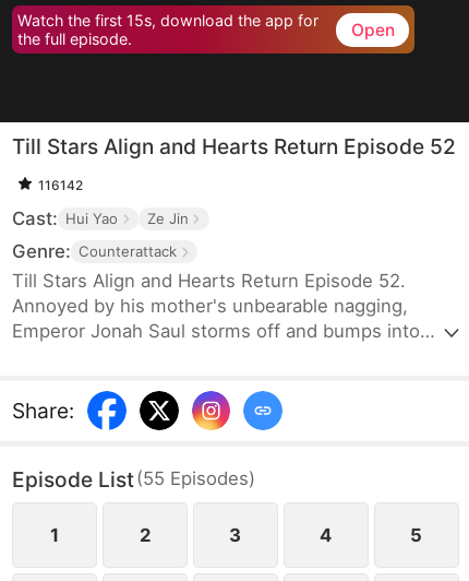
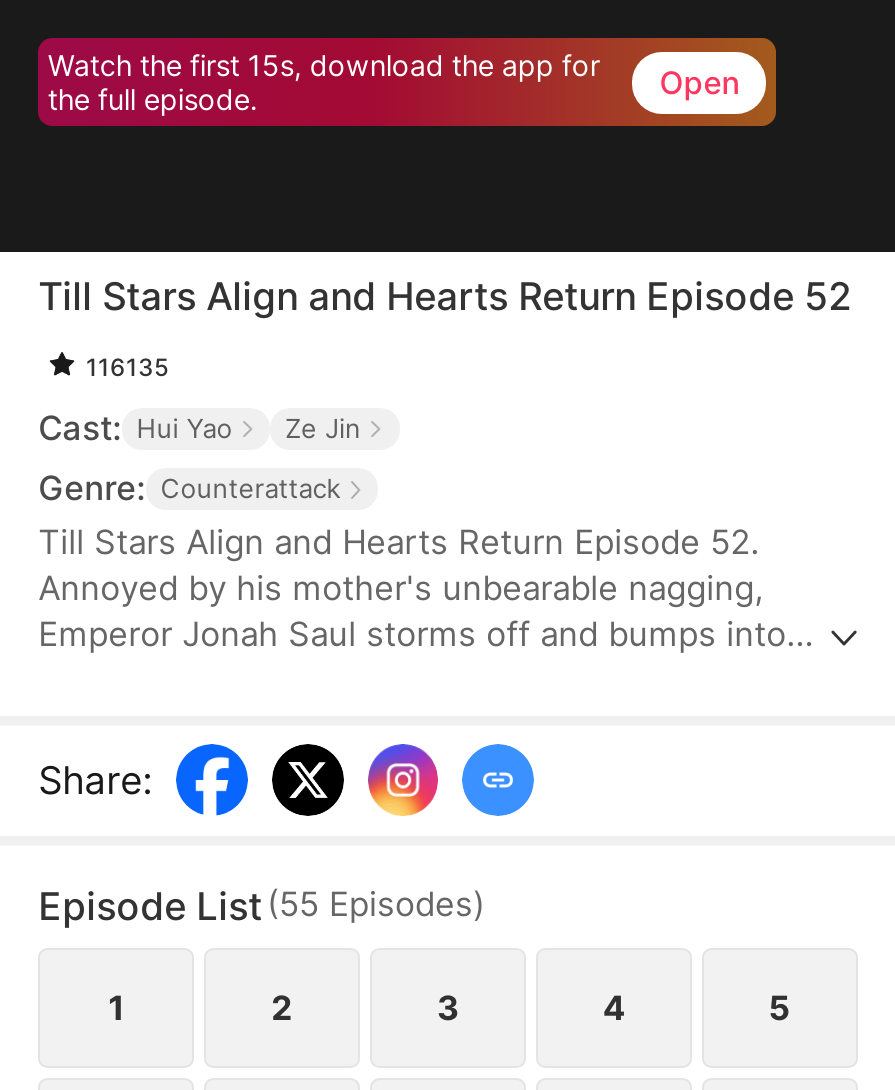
- 116142
+ 116135
